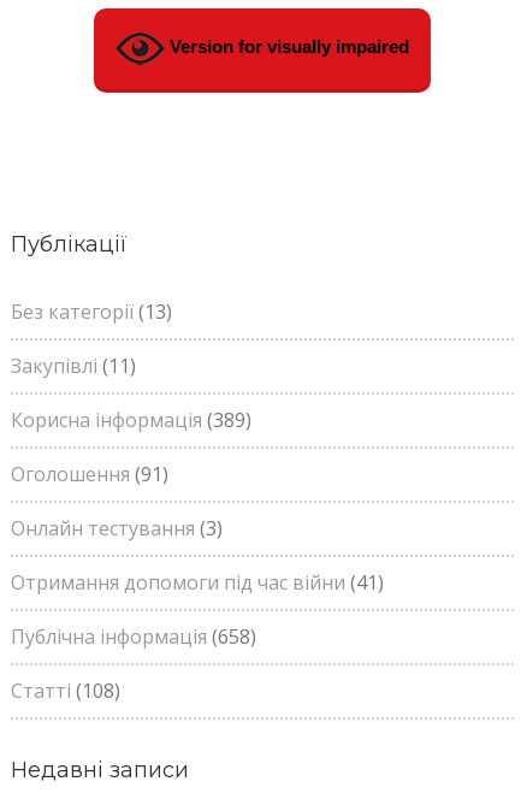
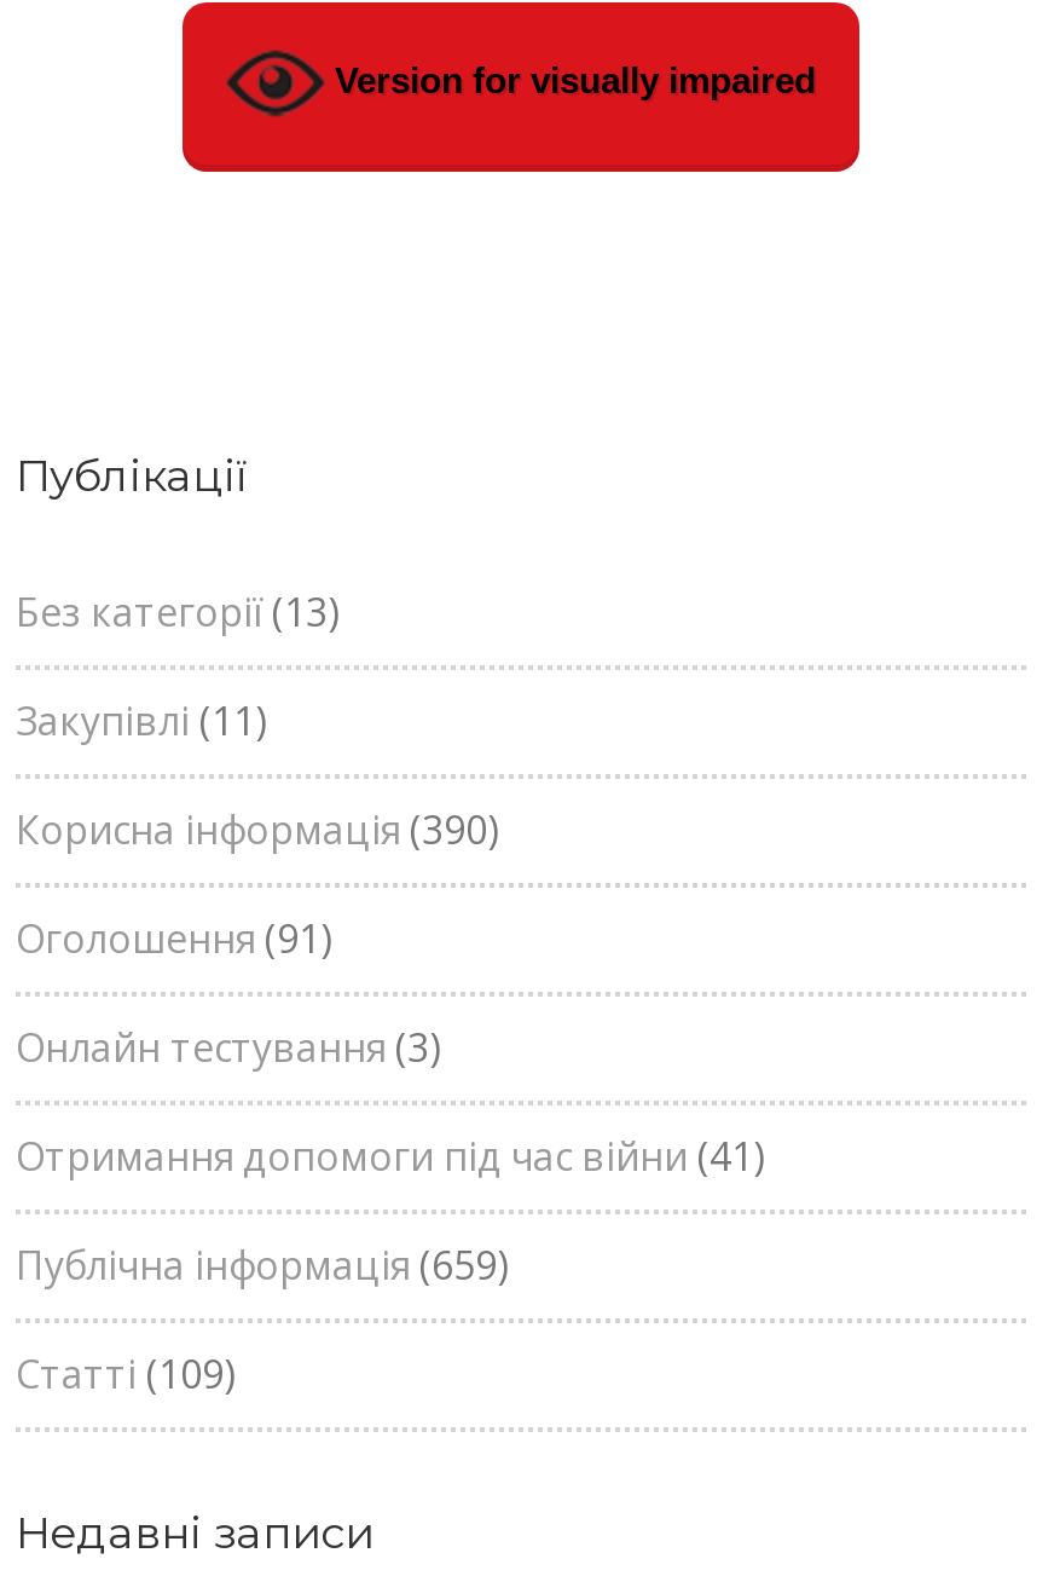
- Корисна інформація (389)
+ Корисна інформація (390)

- Публічна інформація (658)
+ Публічна інформація (659)

- Статті (108)
+ Статті (109)
